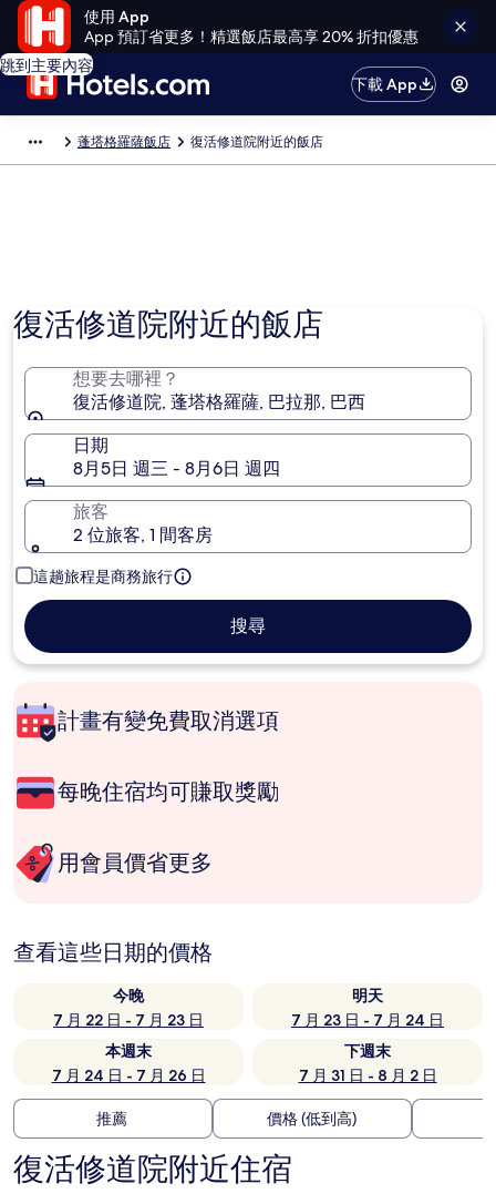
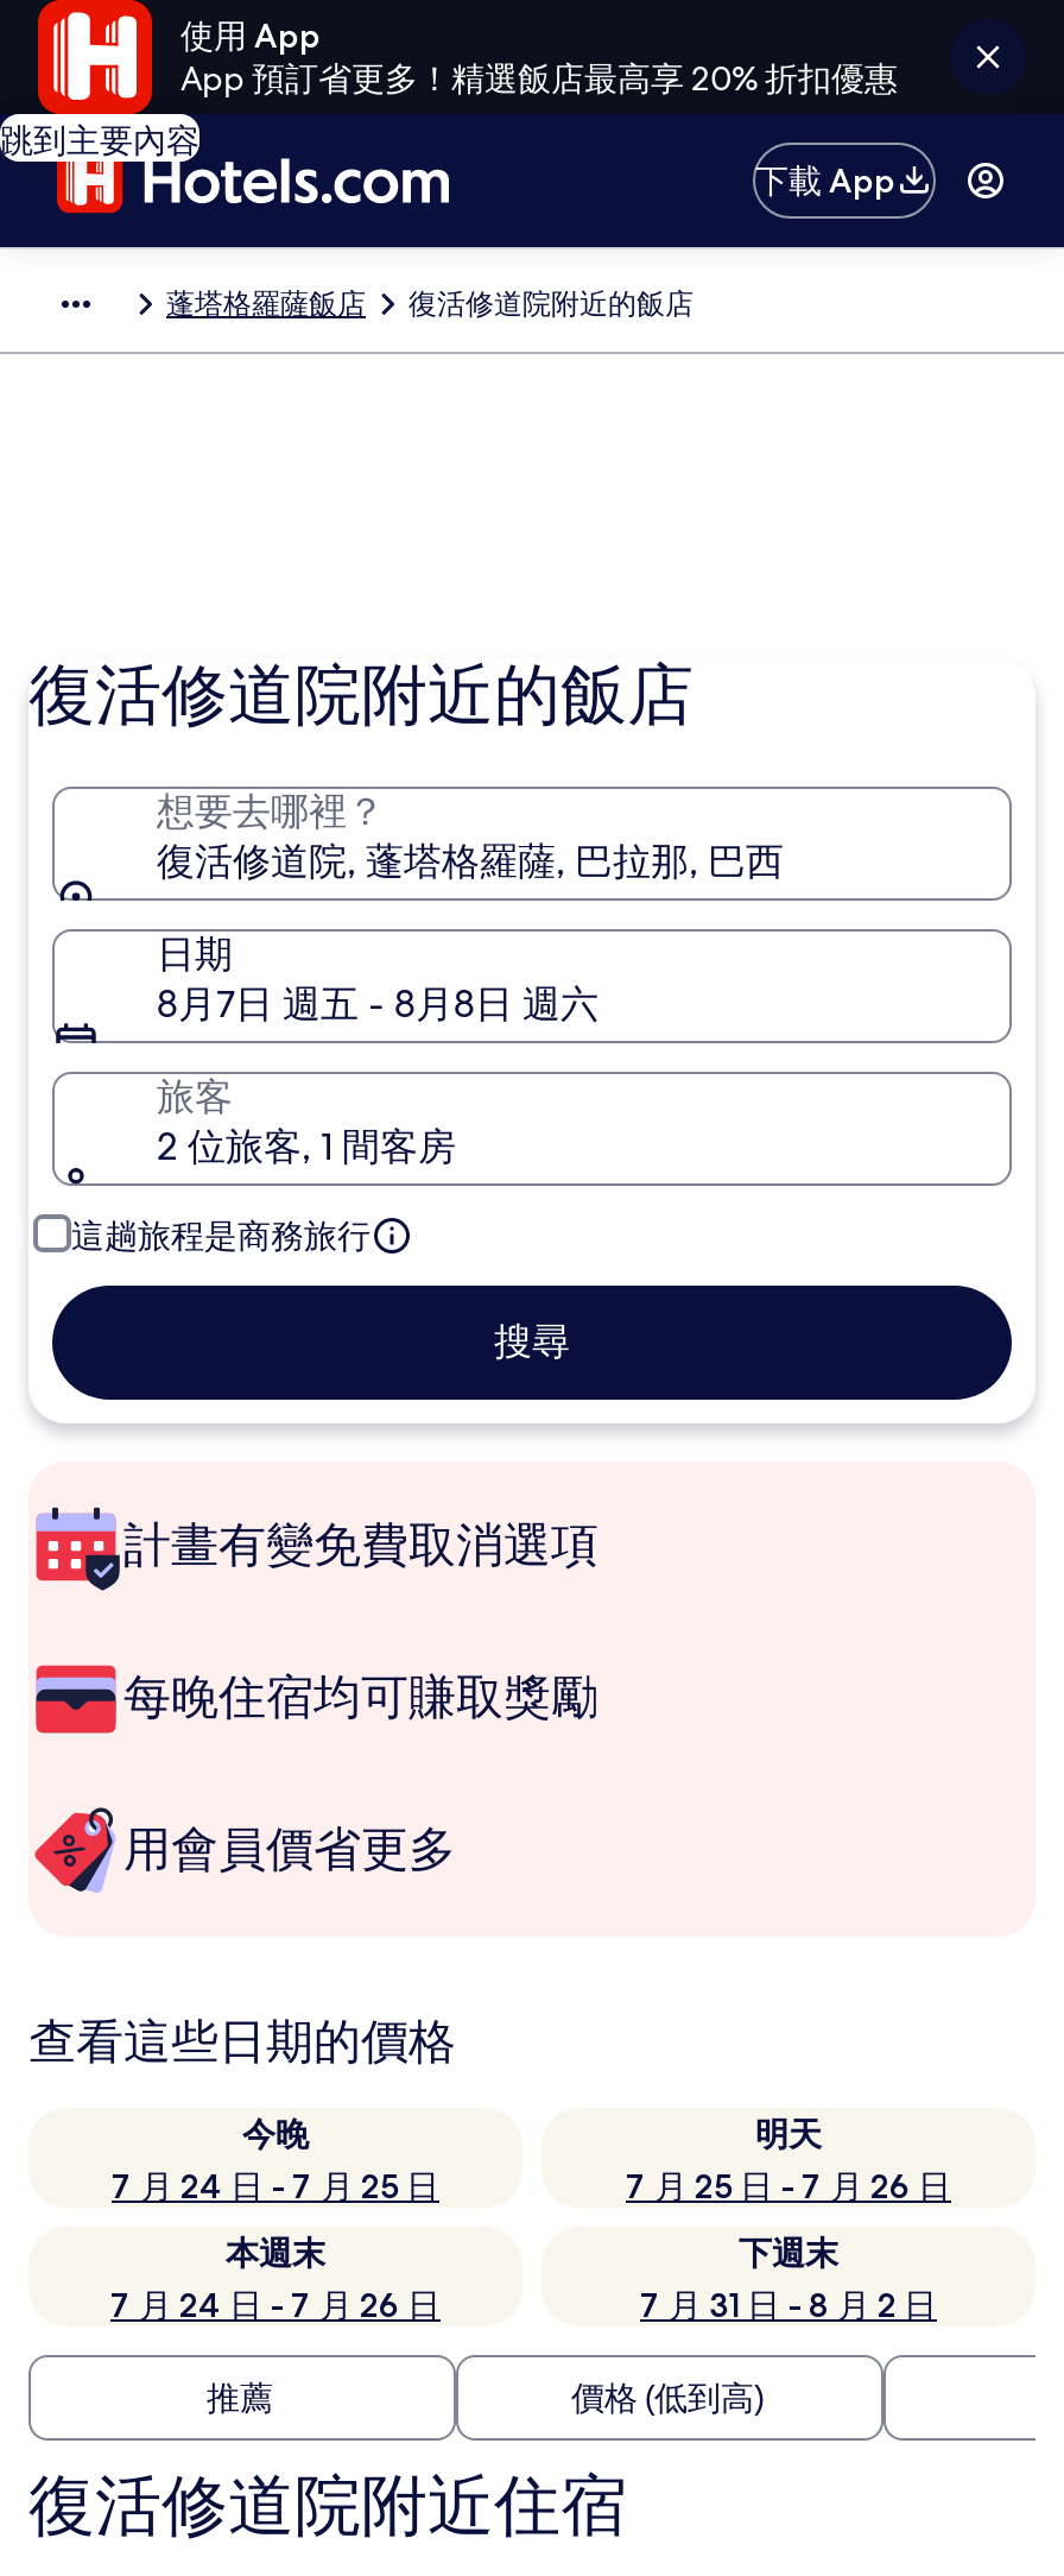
- 8月5日 週三 - 8月6日 週四
+ 8月7日 週五 - 8月8日 週六

- 7 月 22 日 - 7 月 23 日
+ 7 月 24 日 - 7 月 25 日

- 7 月 23 日 - 7 月 24 日
+ 7 月 25 日 - 7 月 26 日
